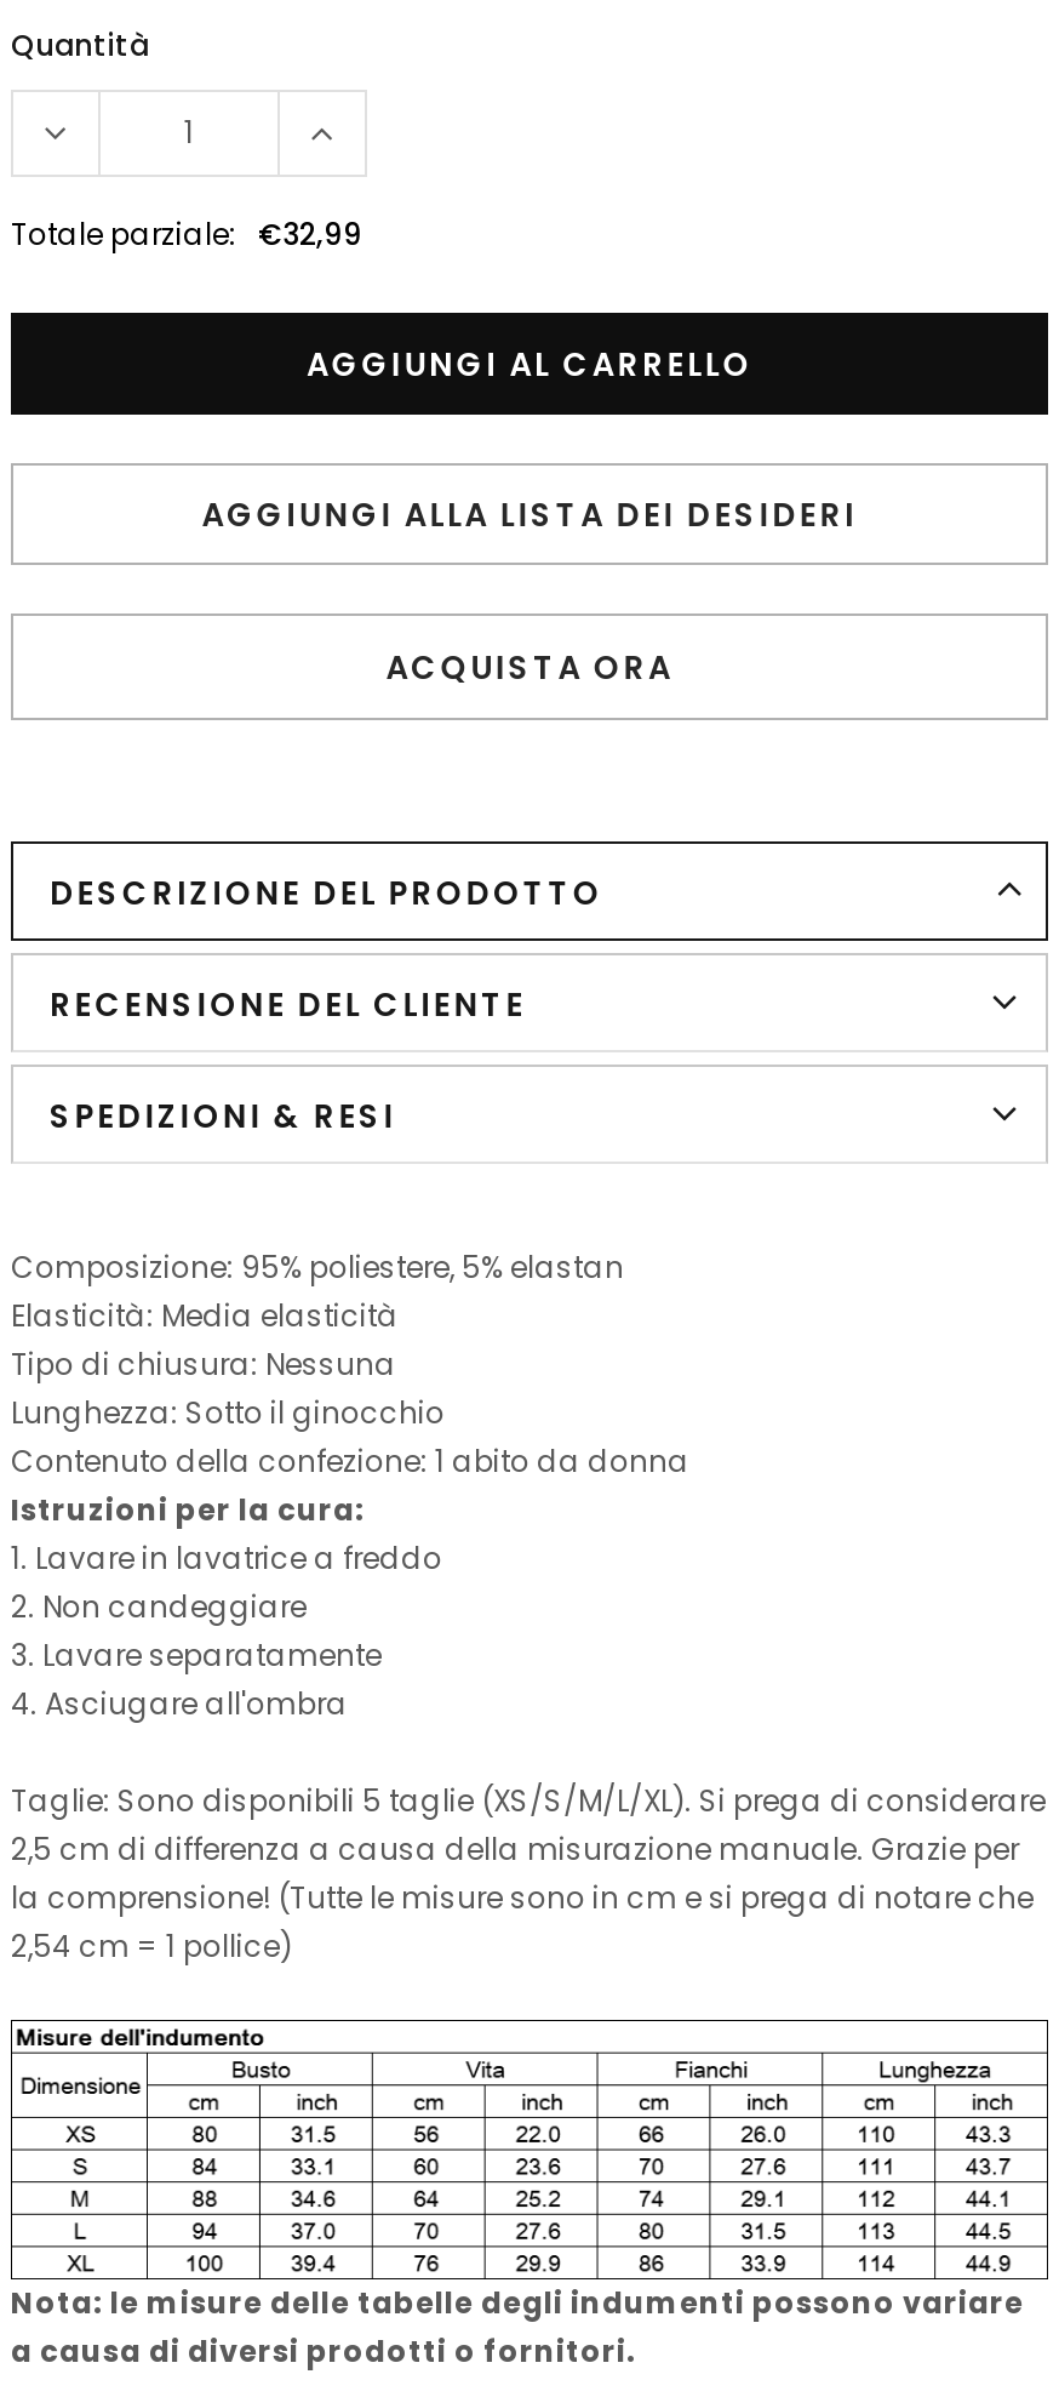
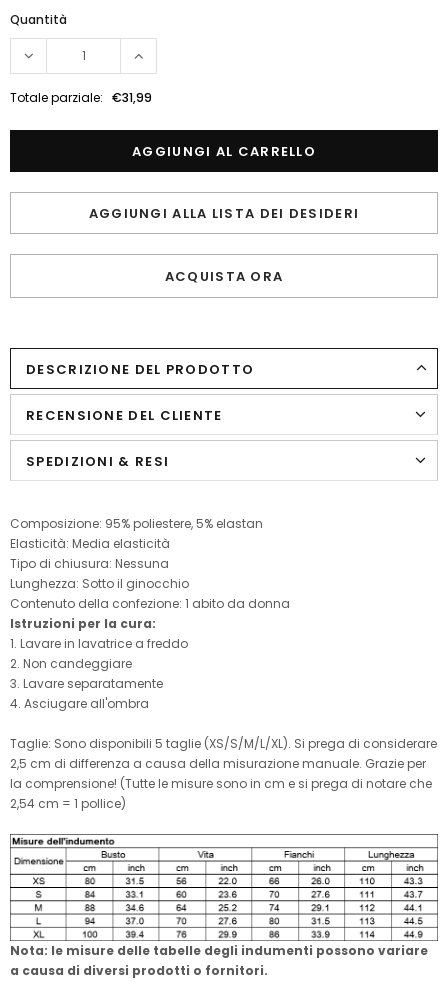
- Totale parziale: €32,99
+ Totale parziale: €31,99
